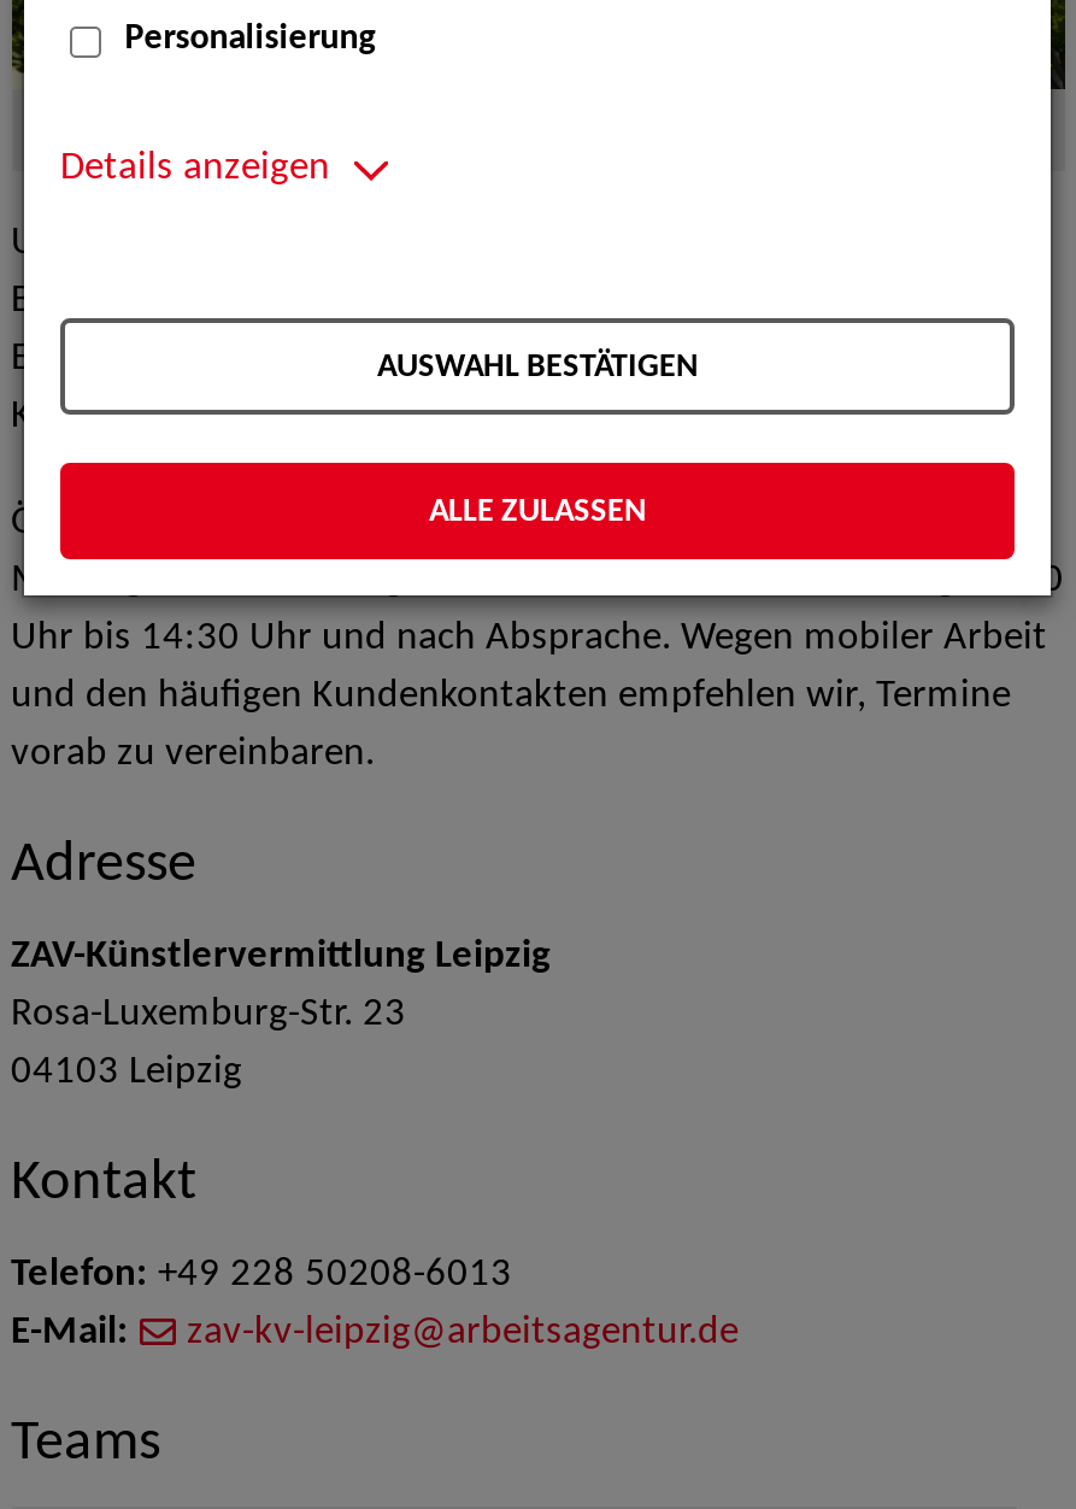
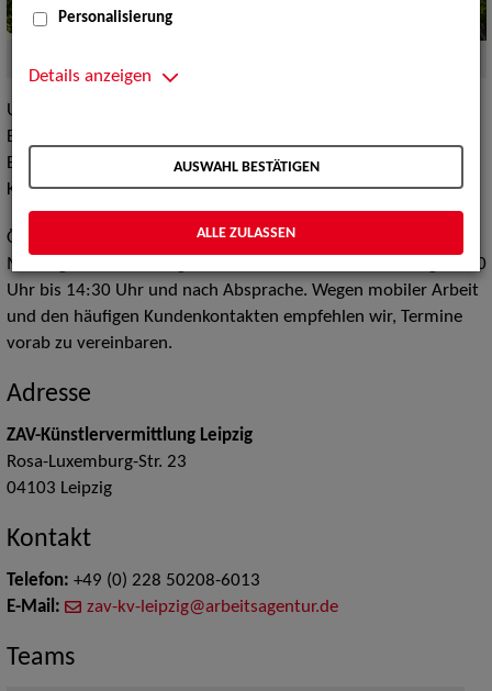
- Telefon: +49 228 50208-6013
+ Telefon: +49 (0) 228 50208-6013
